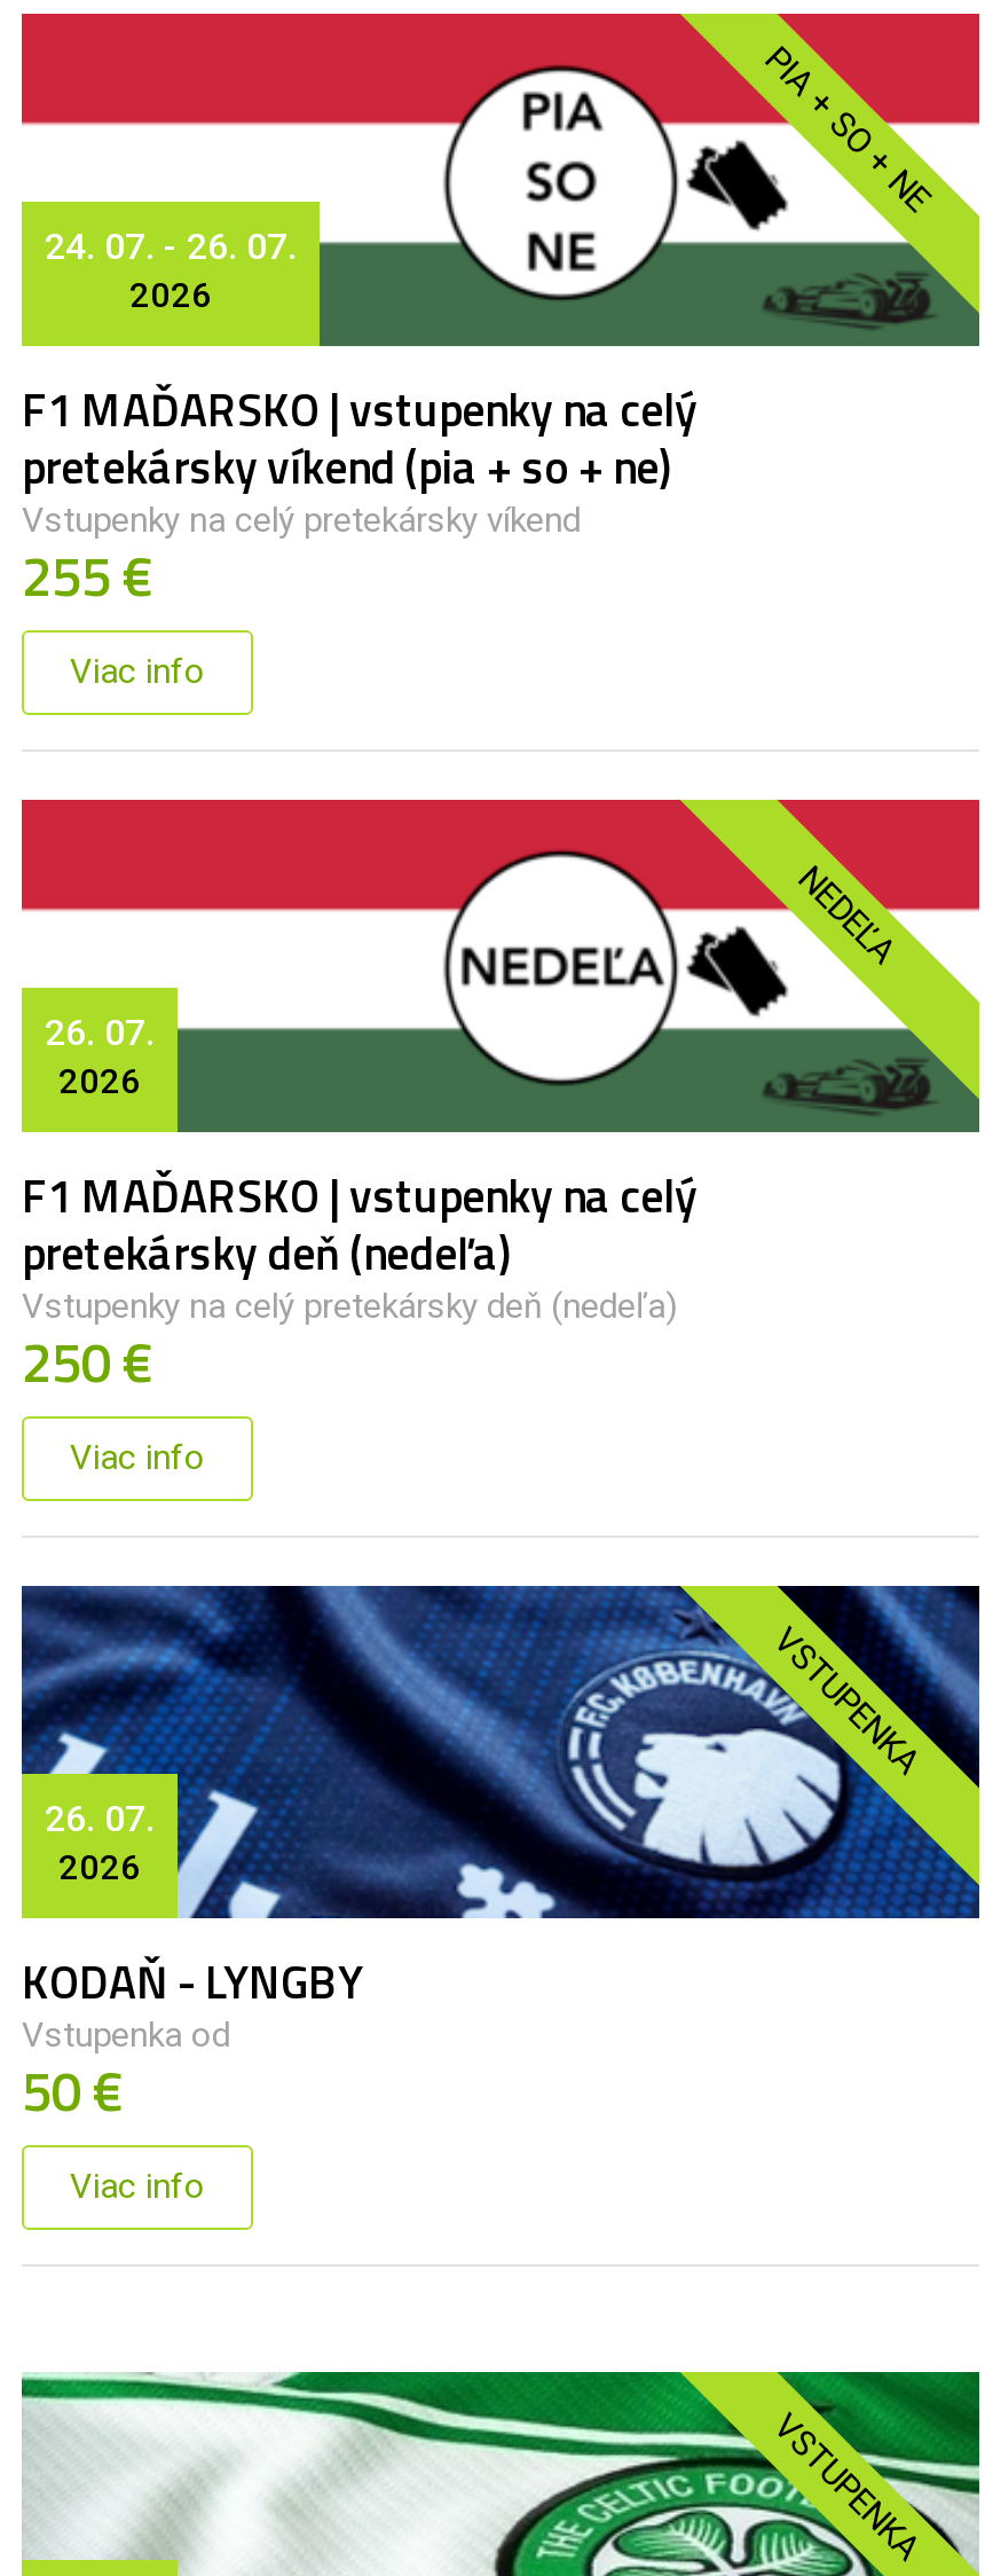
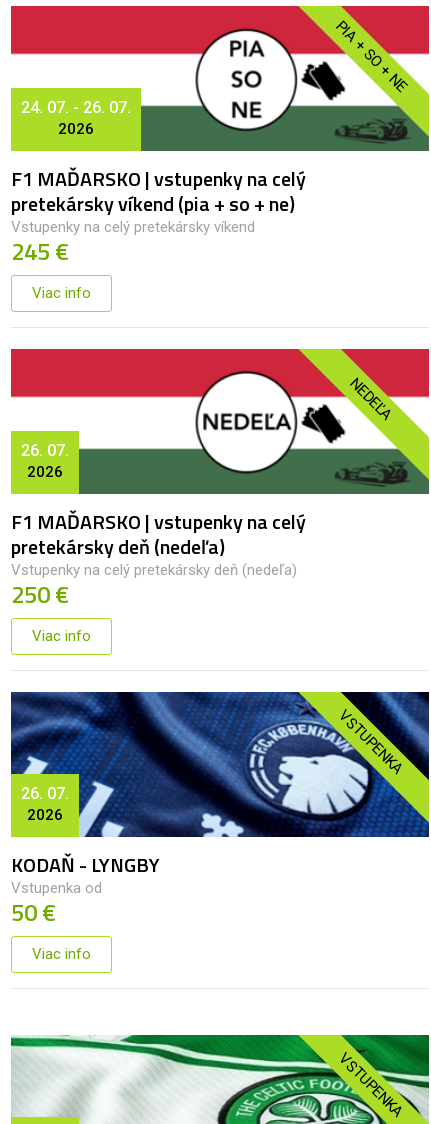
- 255 €
+ 245 €
